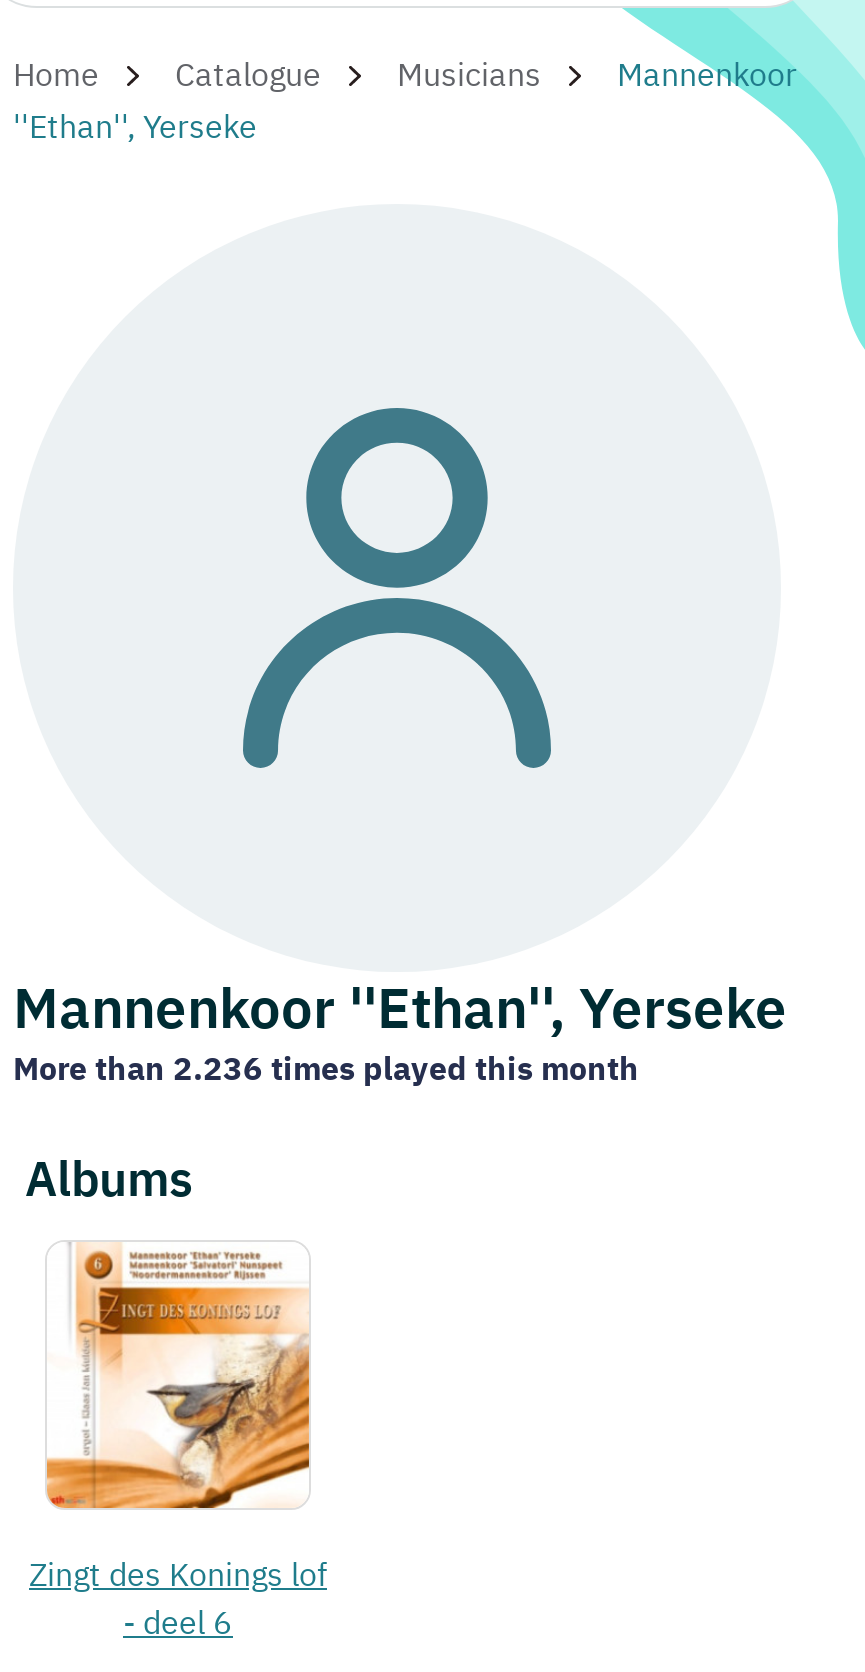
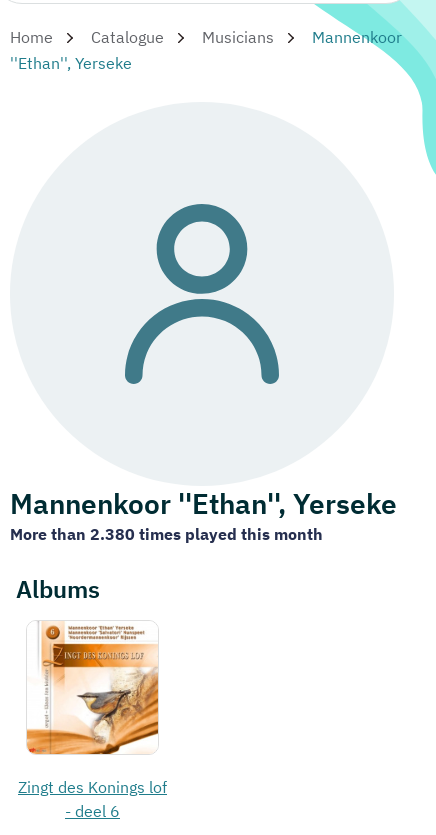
- More than 2.236 times played this month
+ More than 2.380 times played this month
